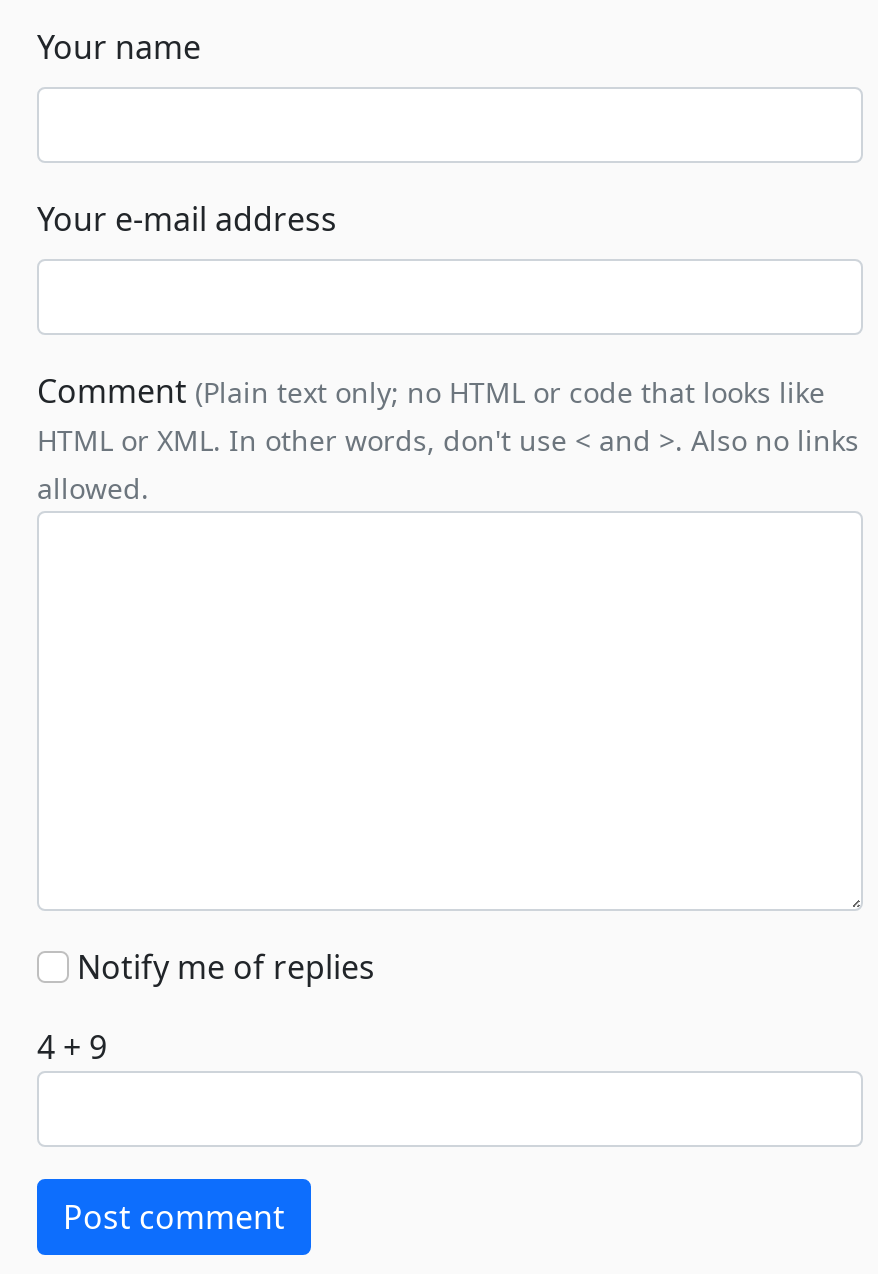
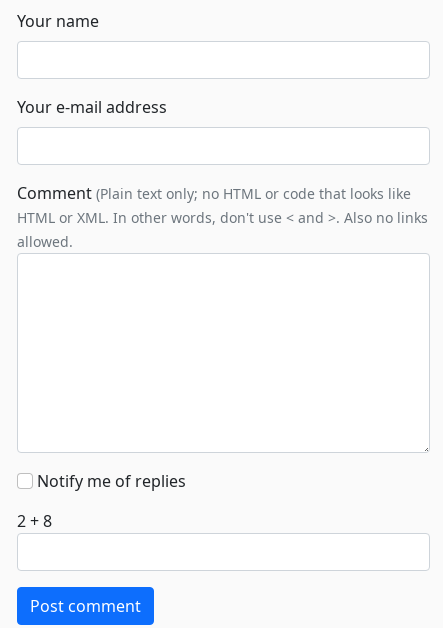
- 4 + 9
+ 2 + 8
